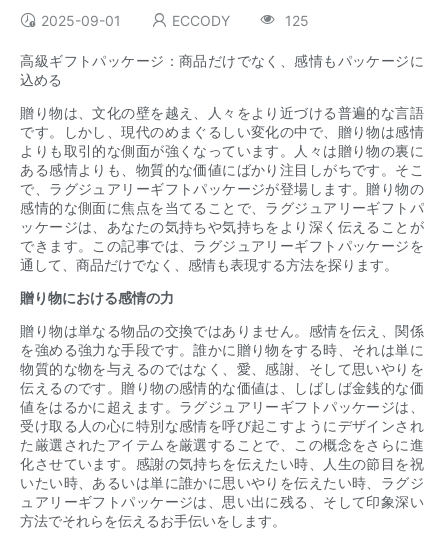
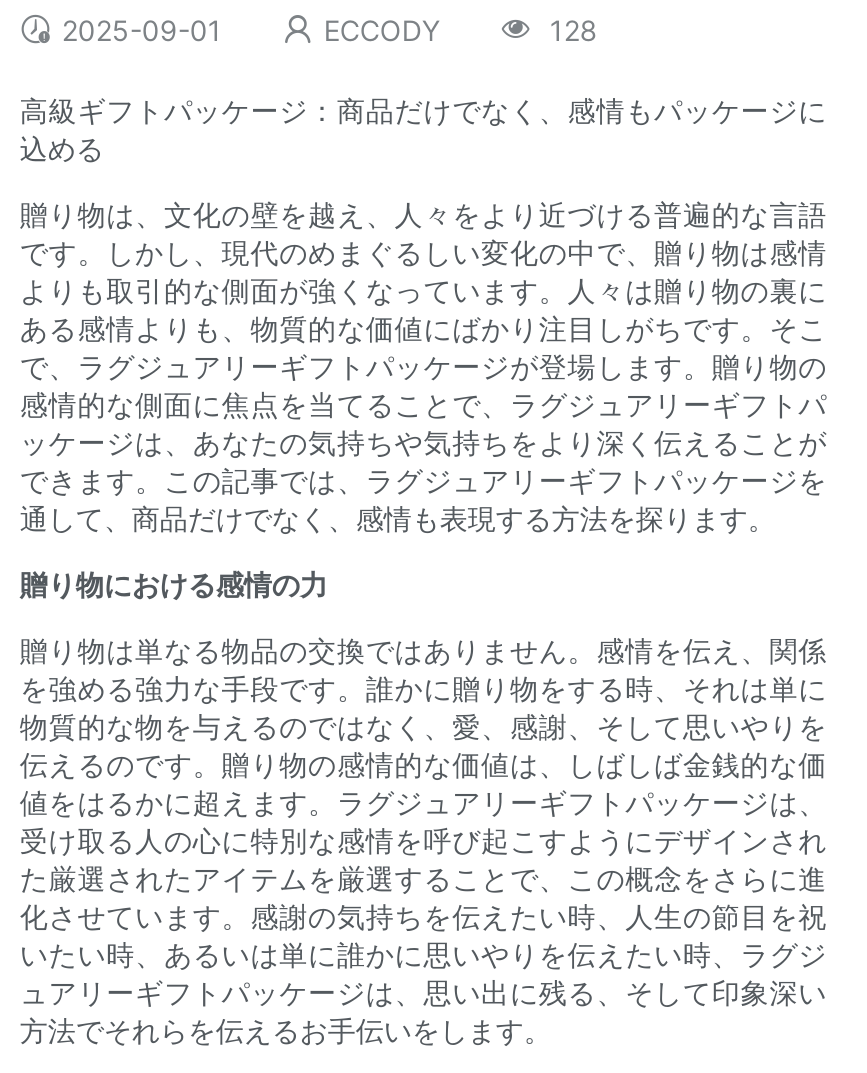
- 125
+ 128
